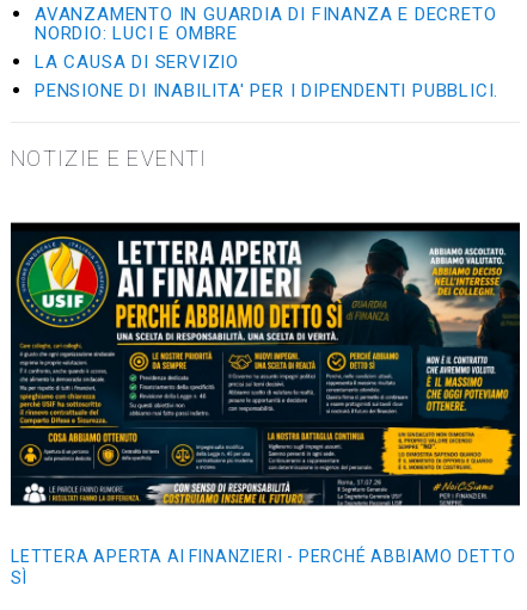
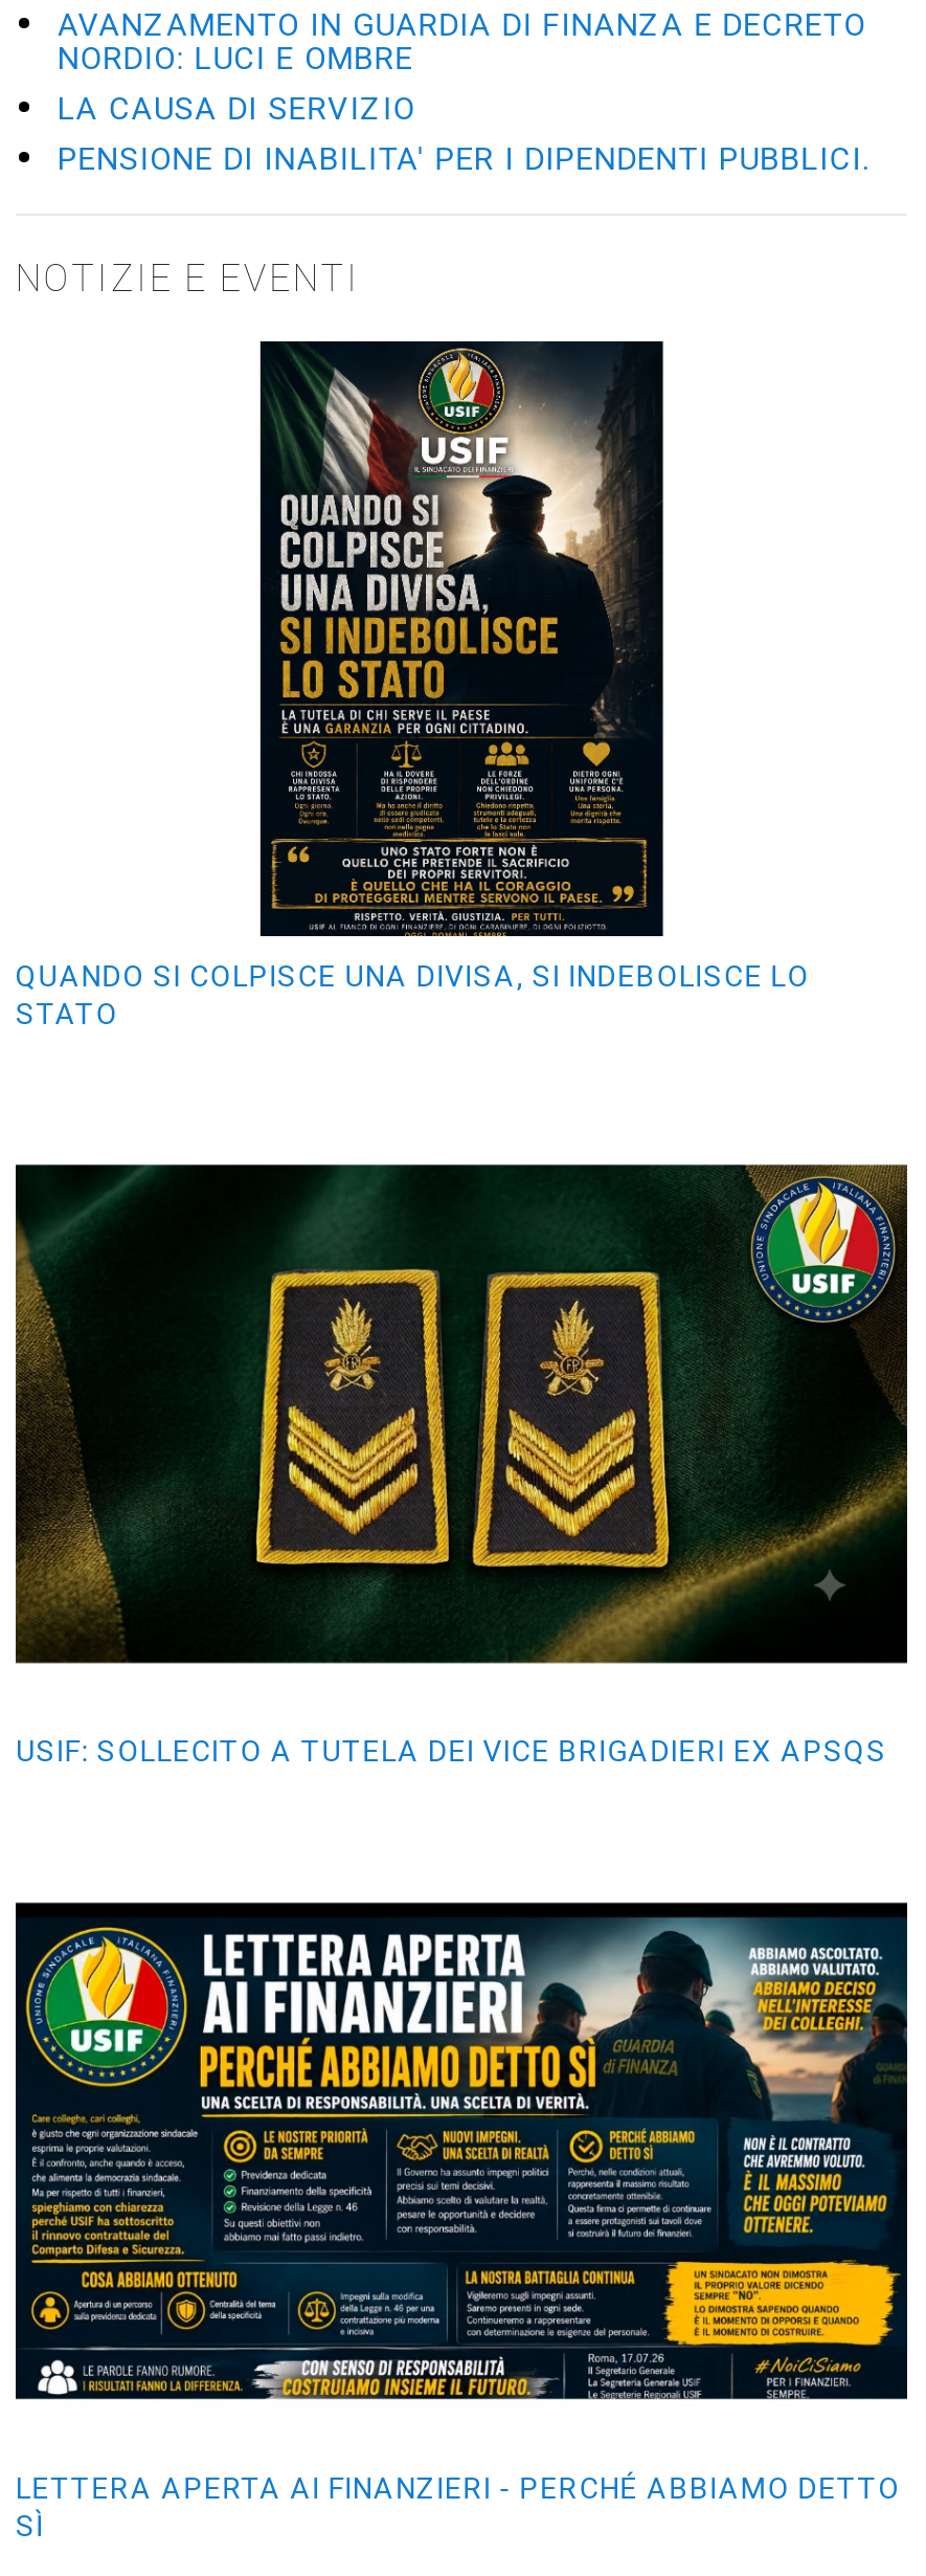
+ [image]
+ USIF: SOLLECITO A TUTELA DEI VICE BRIGADIERI EX APSQS

+ [image]
+ QUANDO SI COLPISCE UNA DIVISA, SI INDEBOLISCE LO
+ STATO
